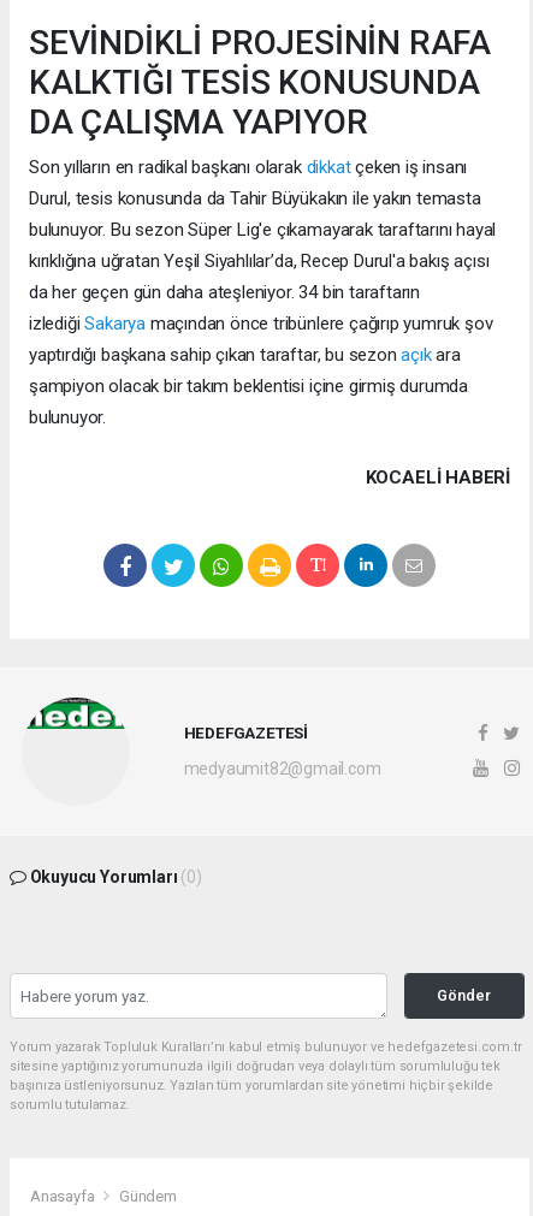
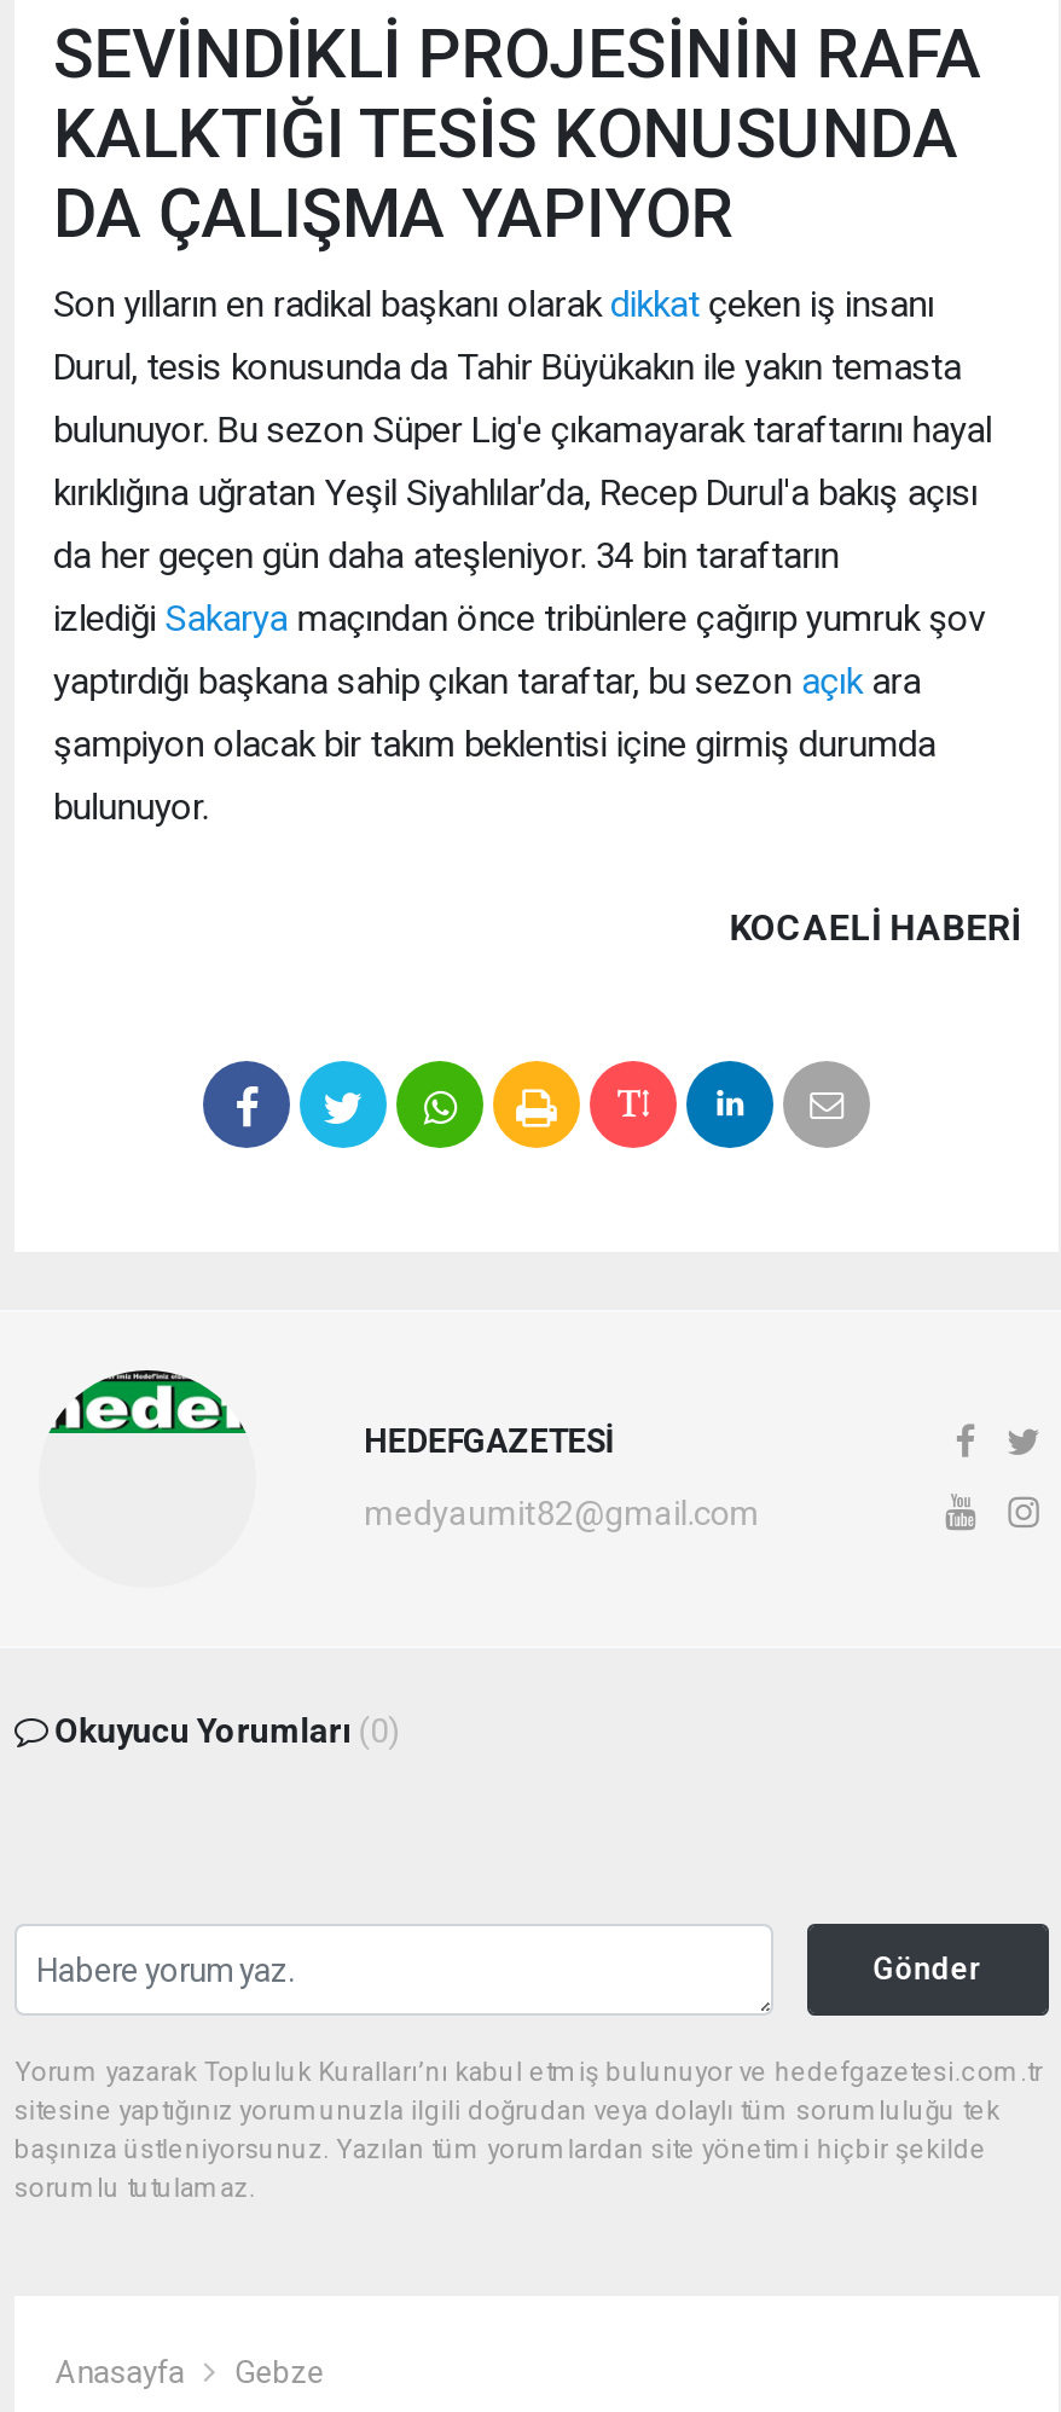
- Gündem
+ Gebze
